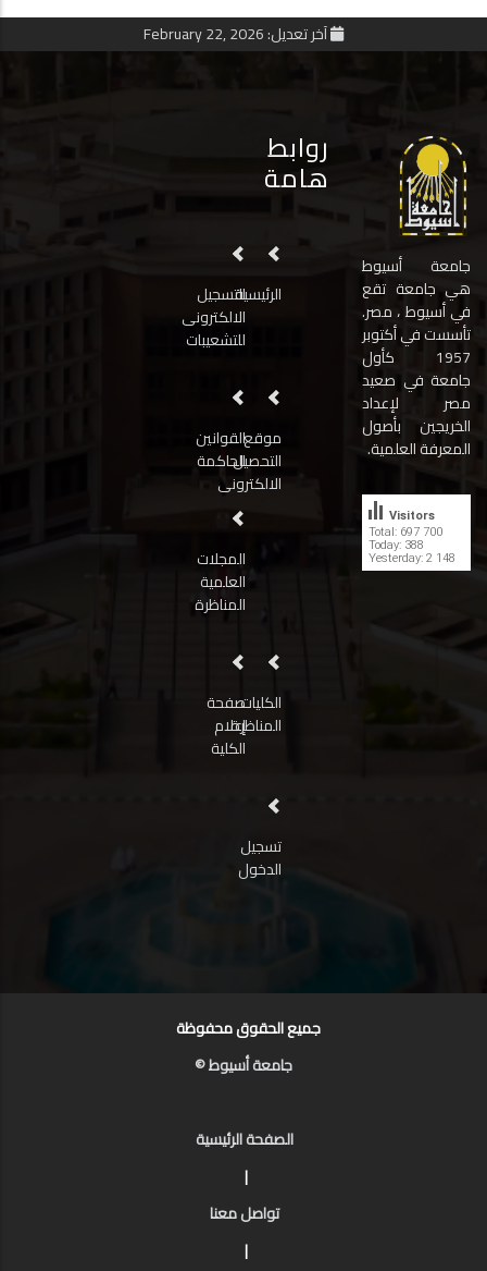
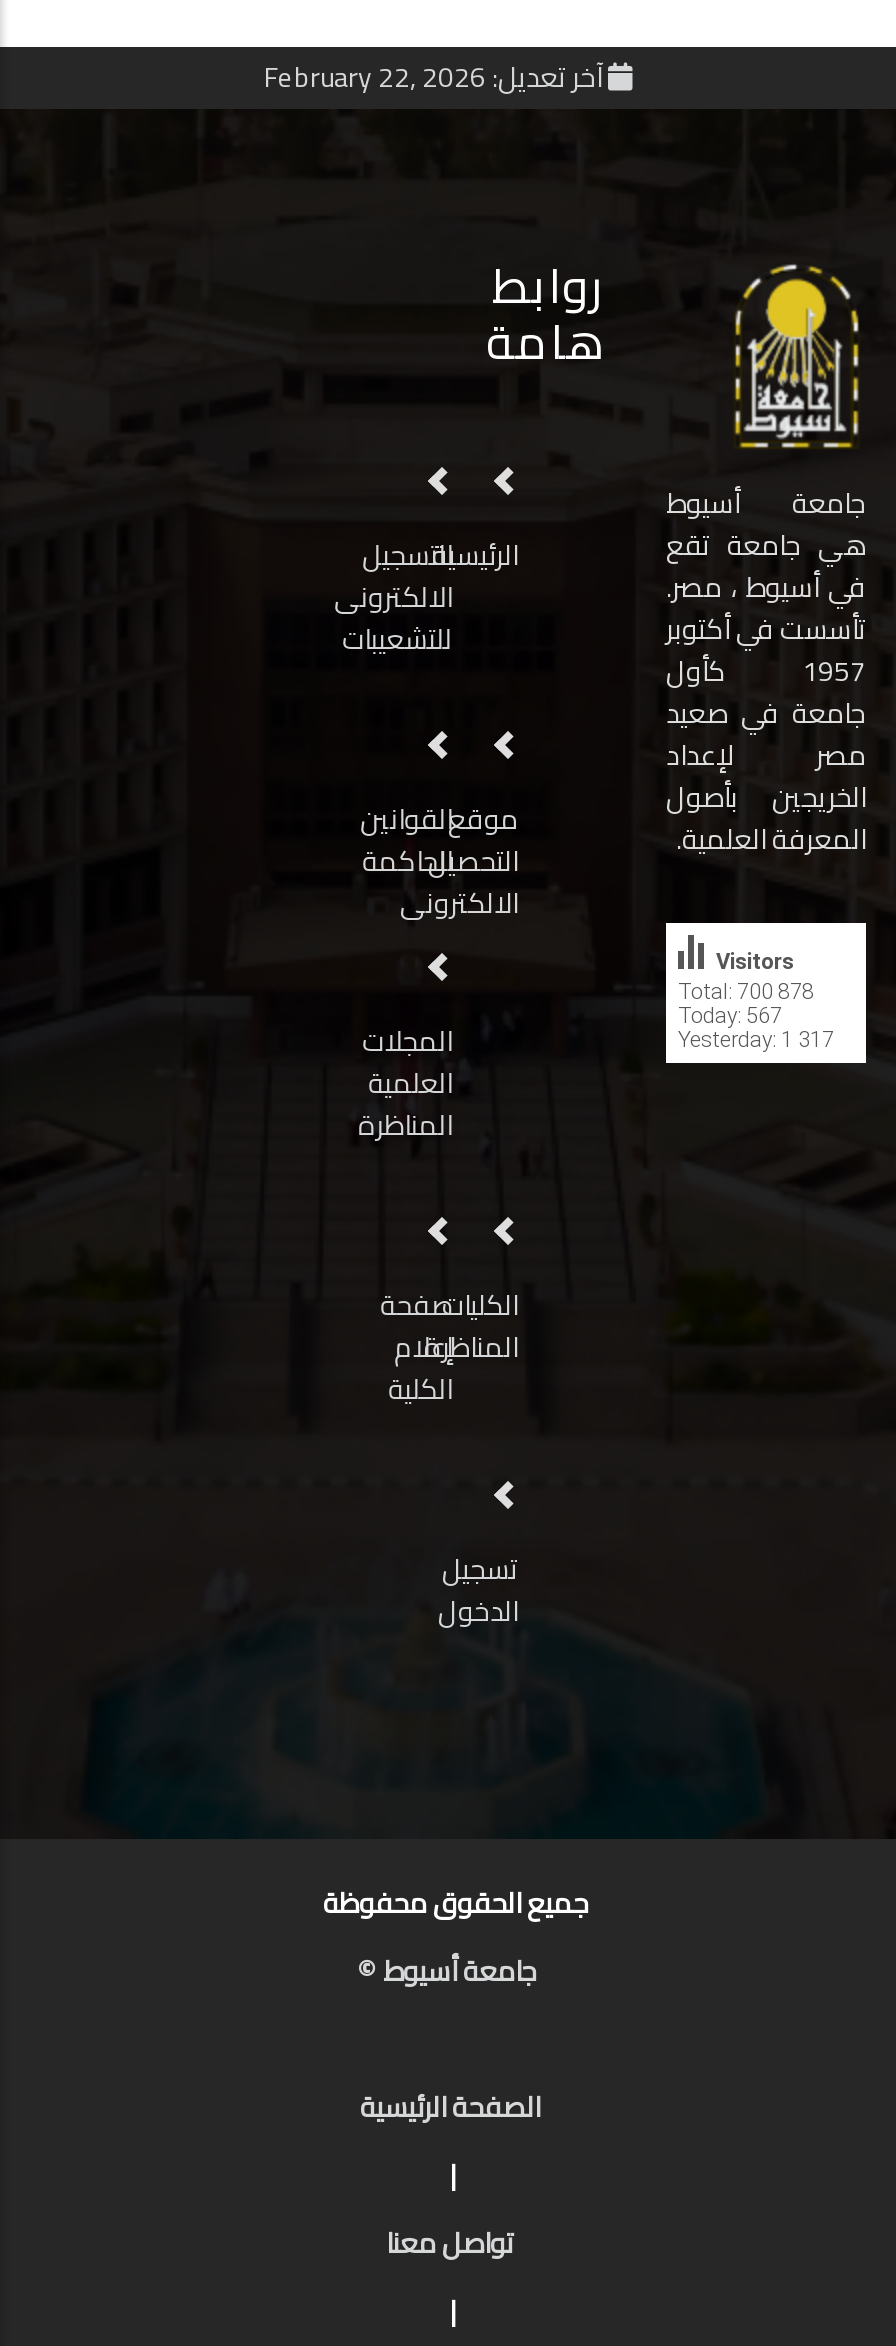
- Total: 697 700
+ Total: 700 878

- Today: 388
+ Today: 567

- Yesterday: 2 148
+ Yesterday: 1 317
